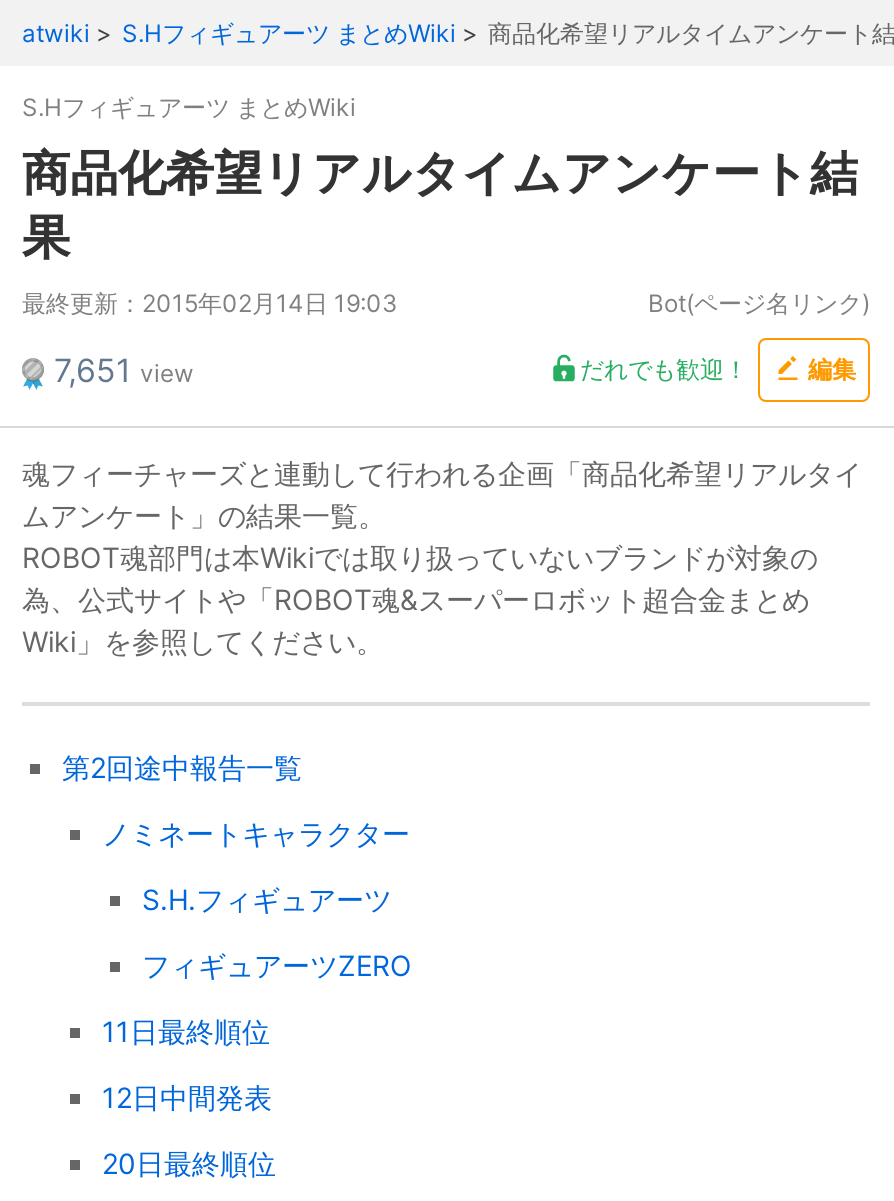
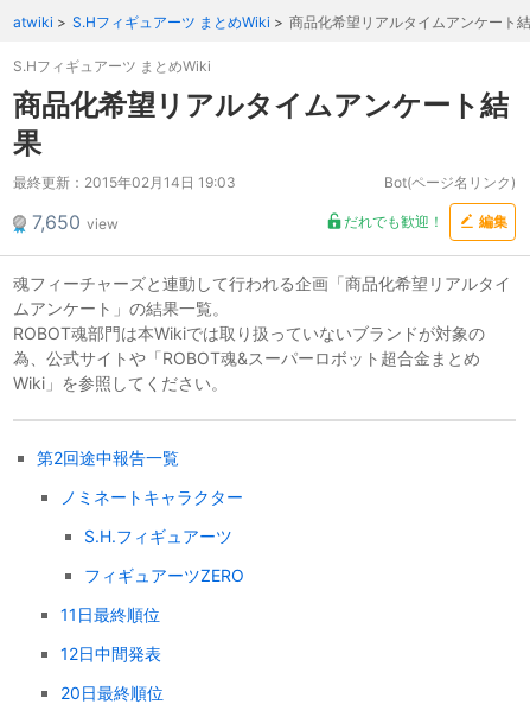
- 7,651 view
+ 7,650 view
